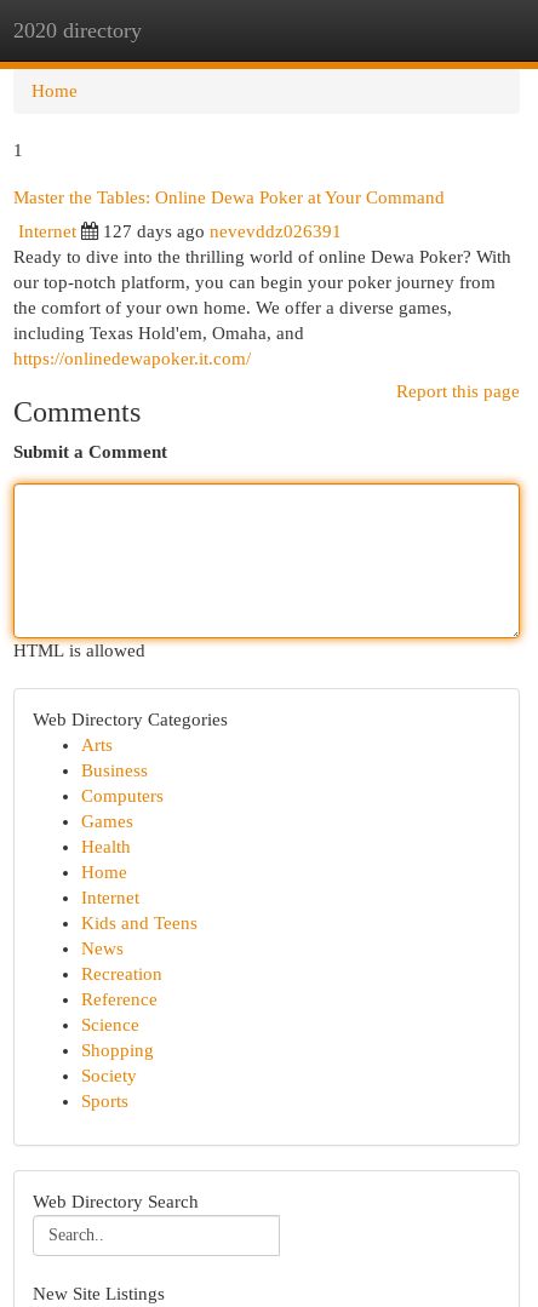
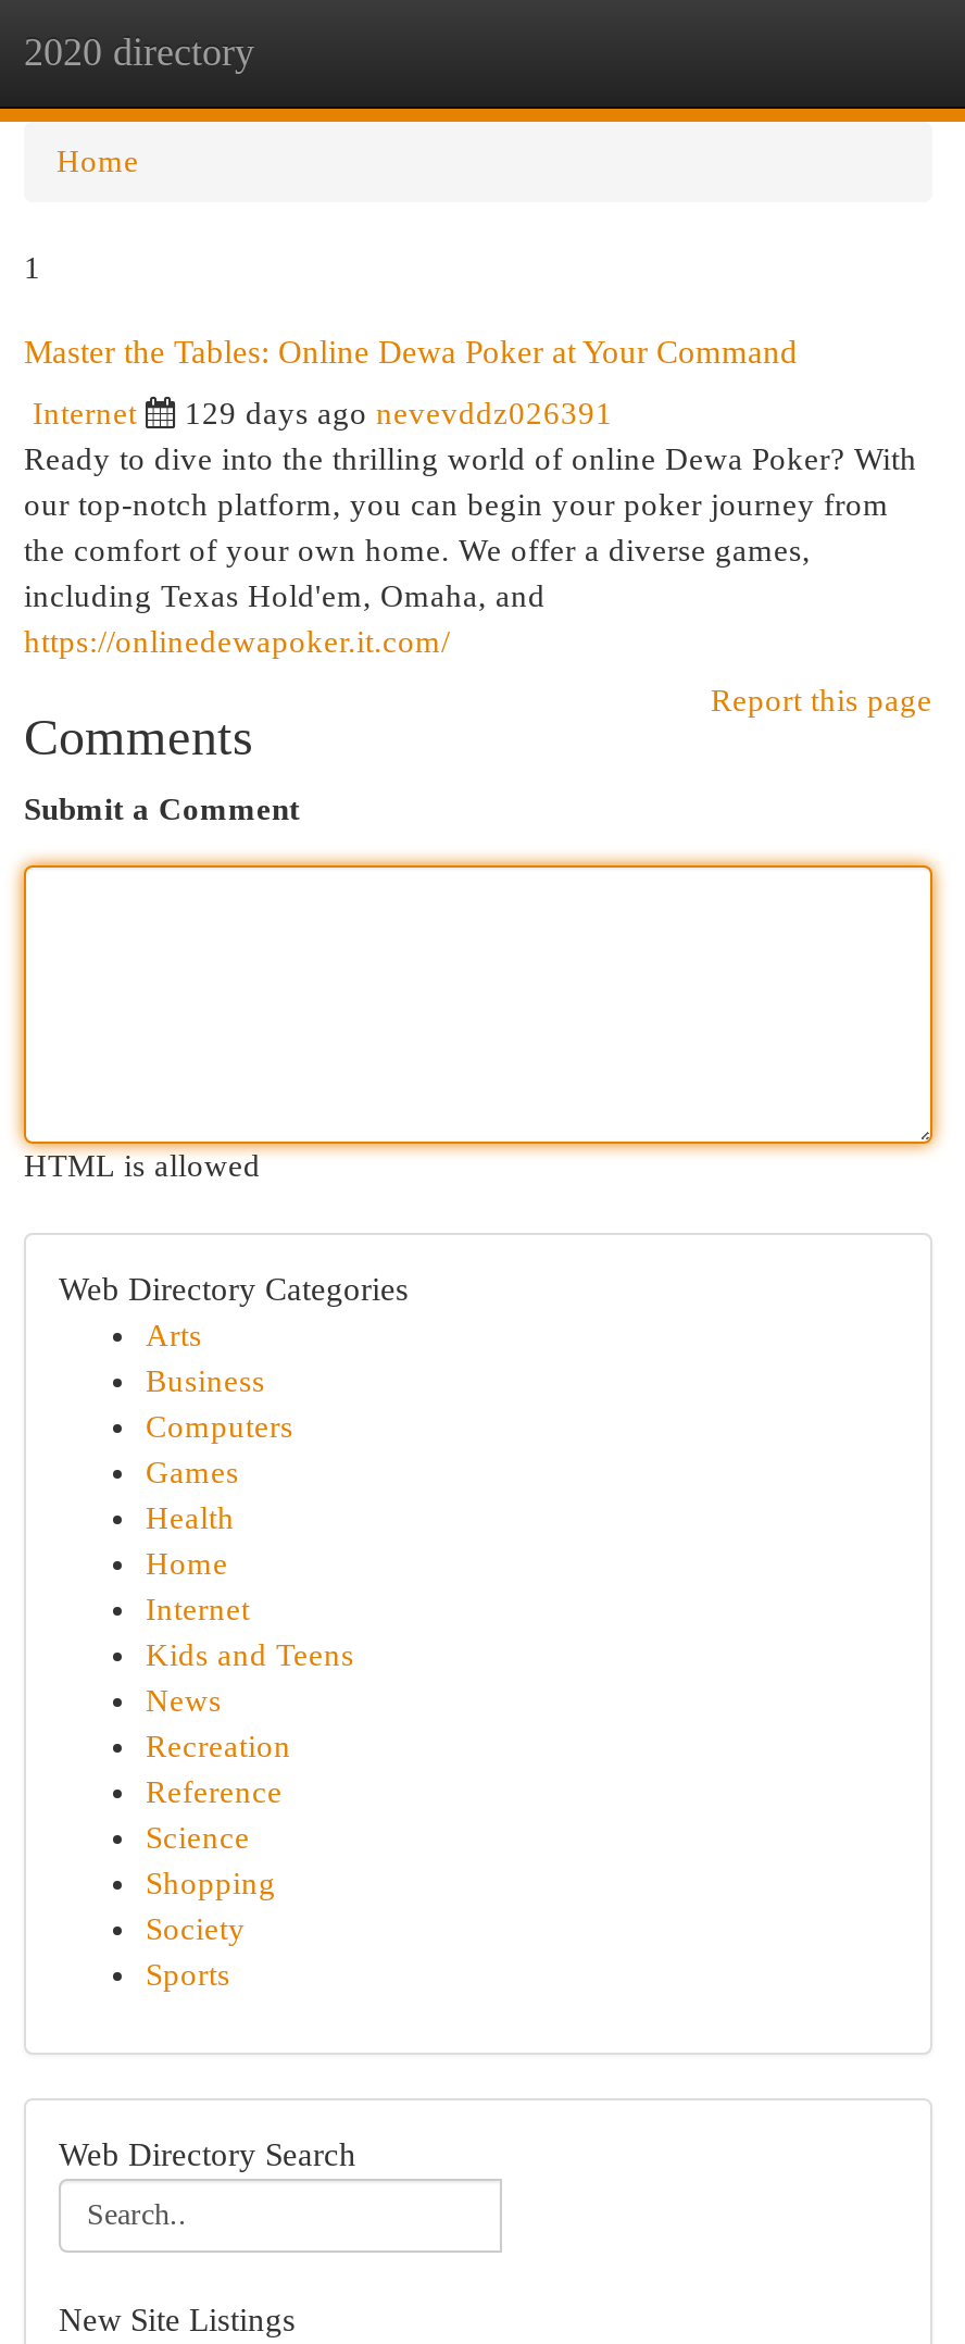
- 127 days ago nevevddz026391
+ 129 days ago nevevddz026391
